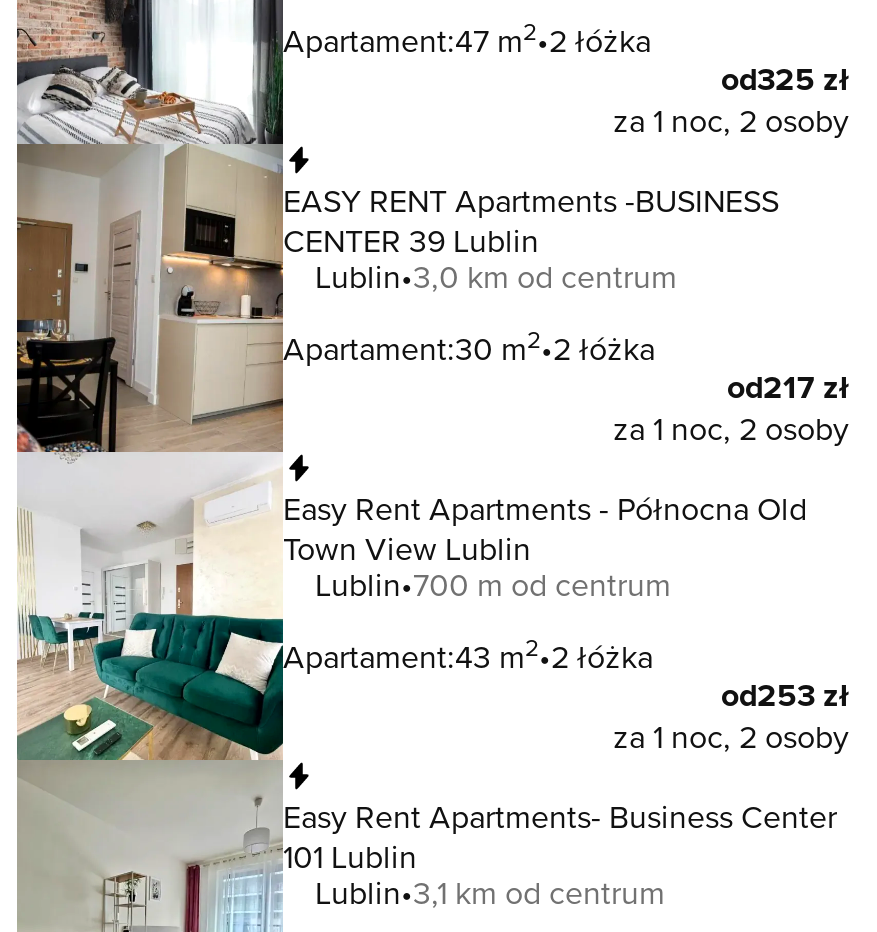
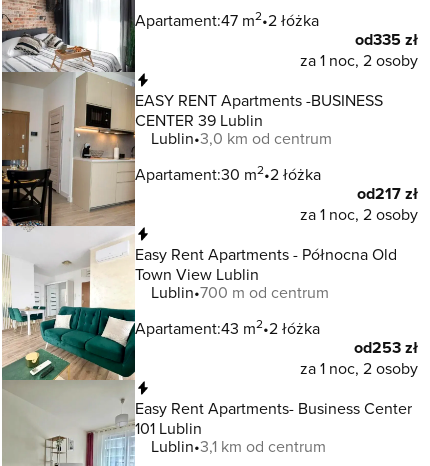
- od325 zł
+ od335 zł
